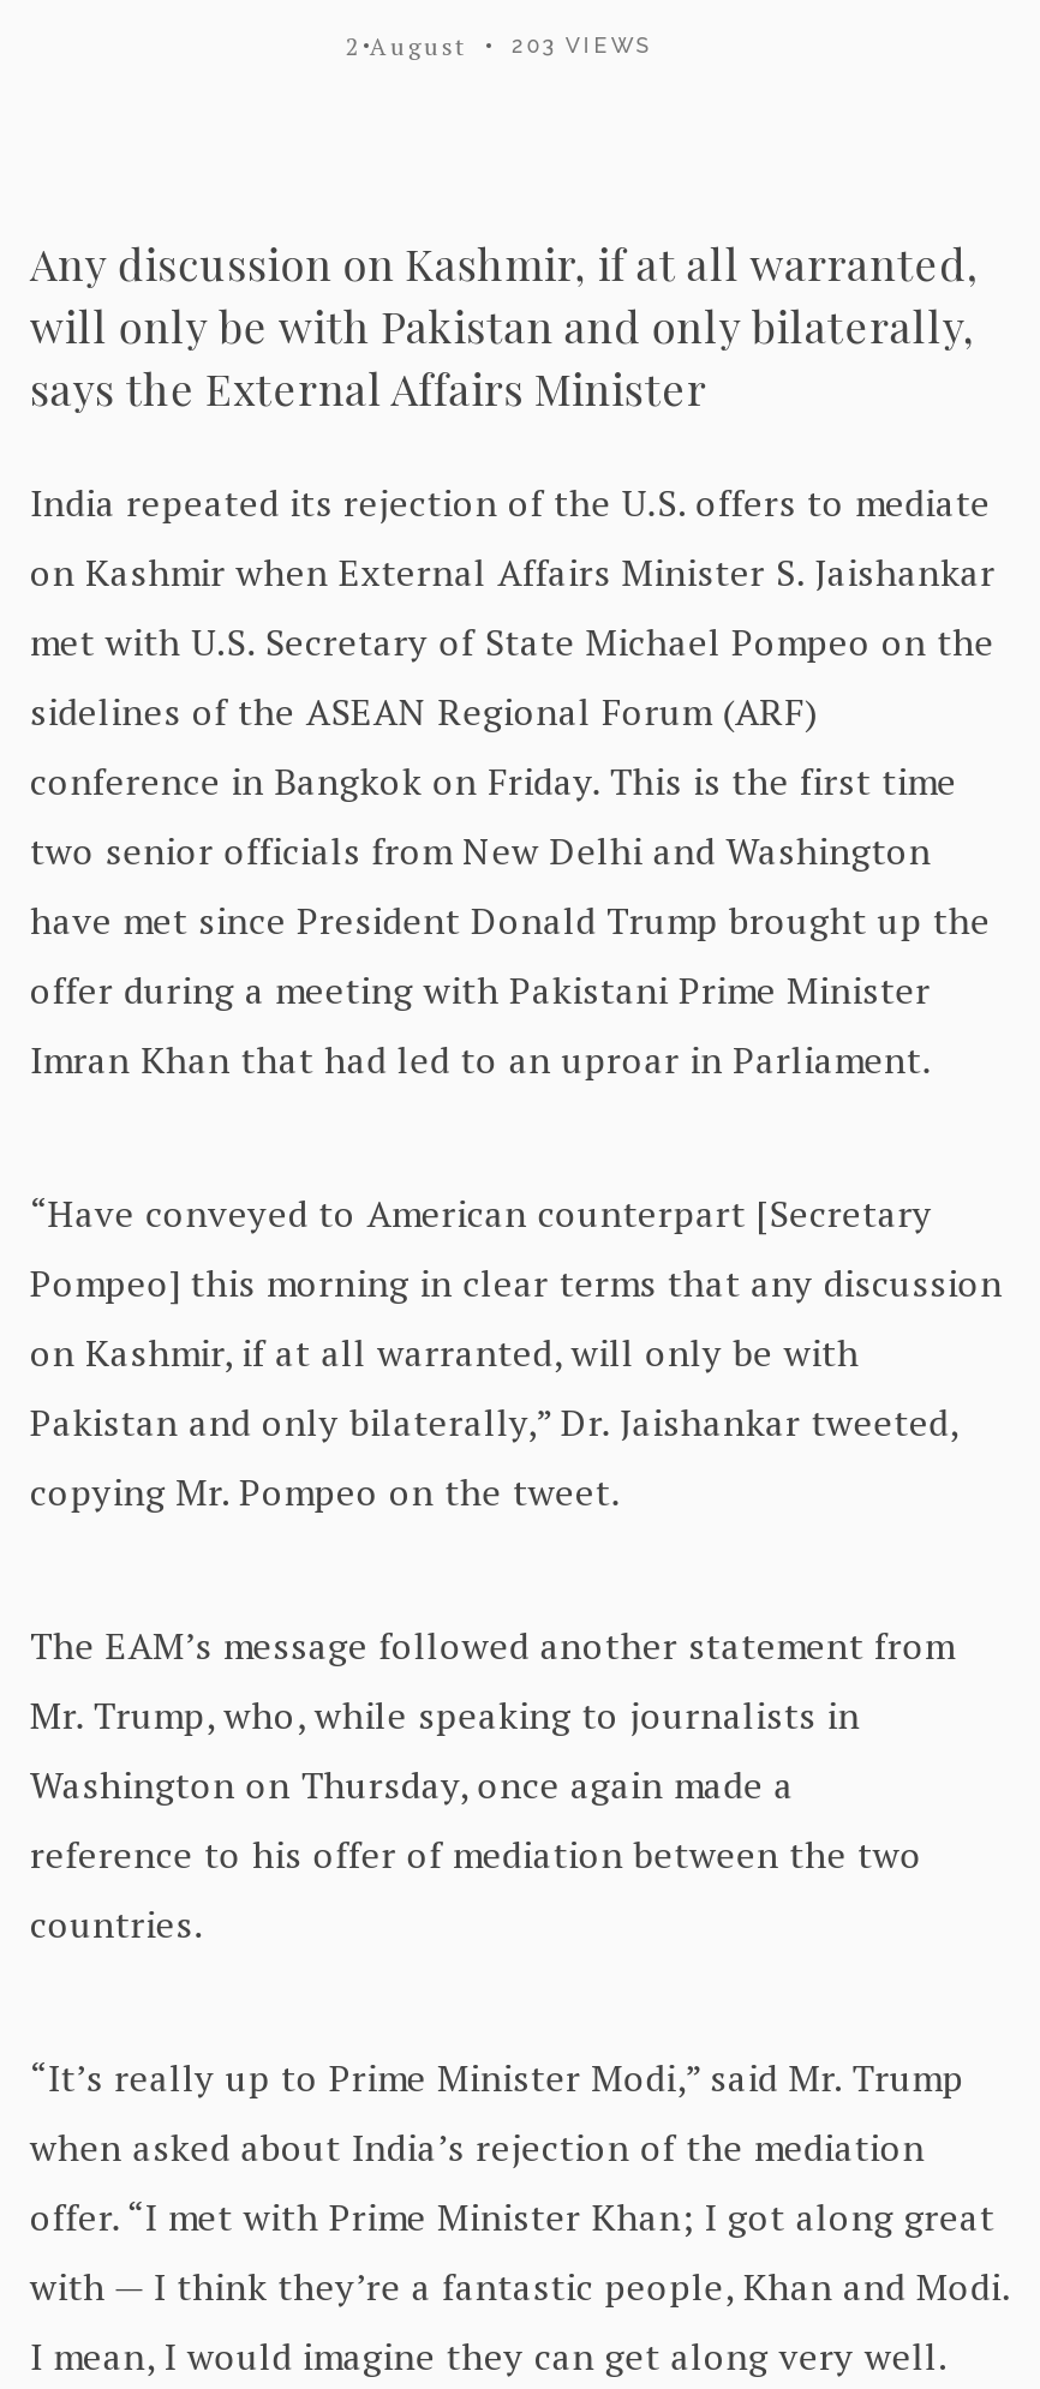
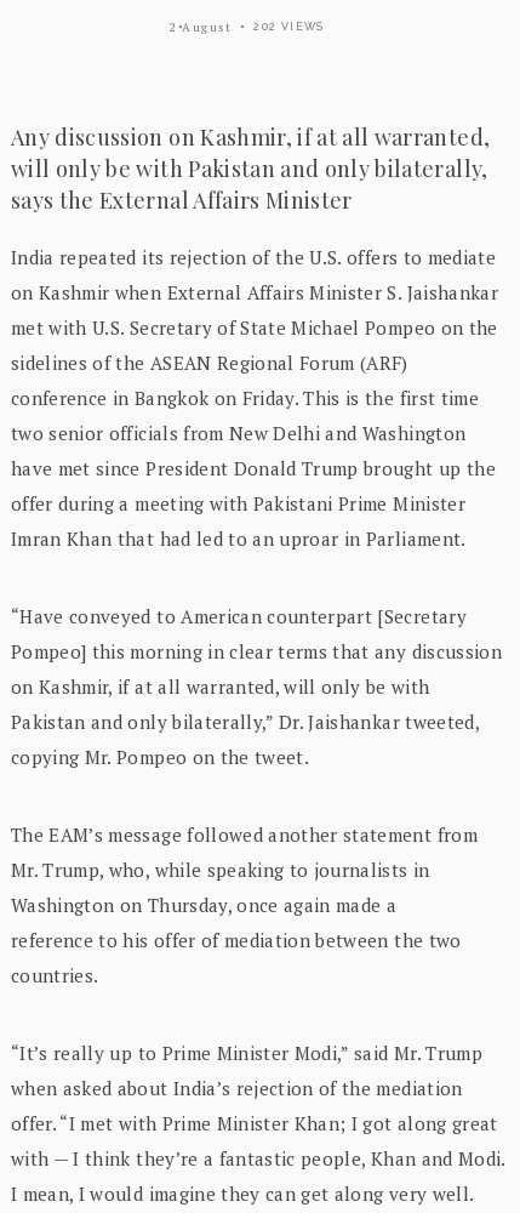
- 2 August 203 VIEWS
+ 2 August 202 VIEWS
